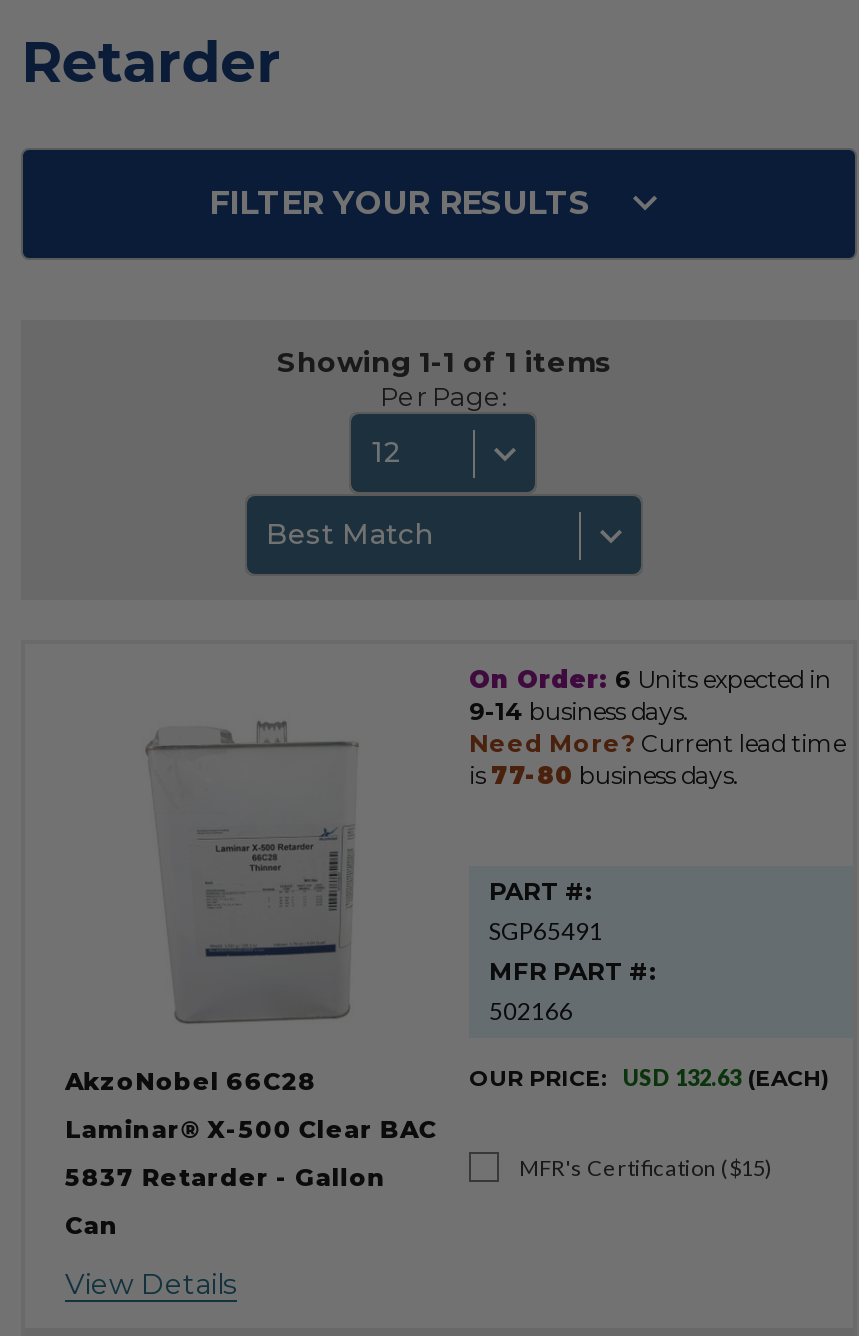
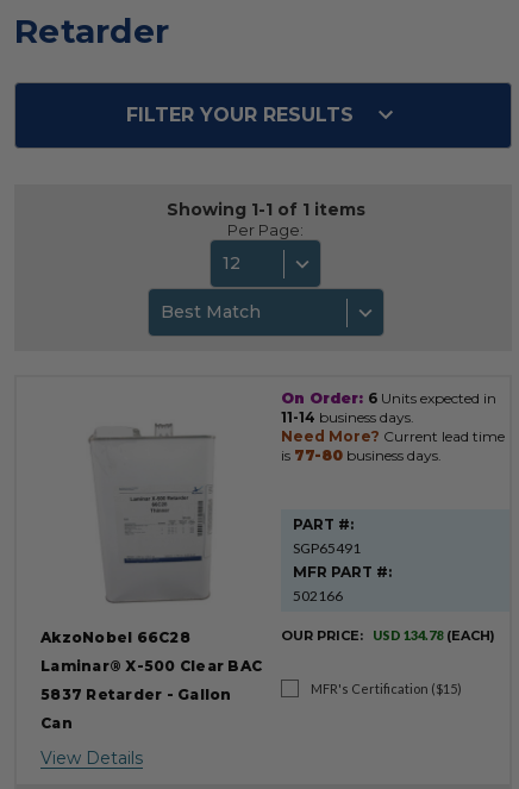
- 9-14 business days.
+ 11-14 business days.

- OUR PRICE: USD 132.63 (EACH)
+ OUR PRICE: USD 134.78 (EACH)
